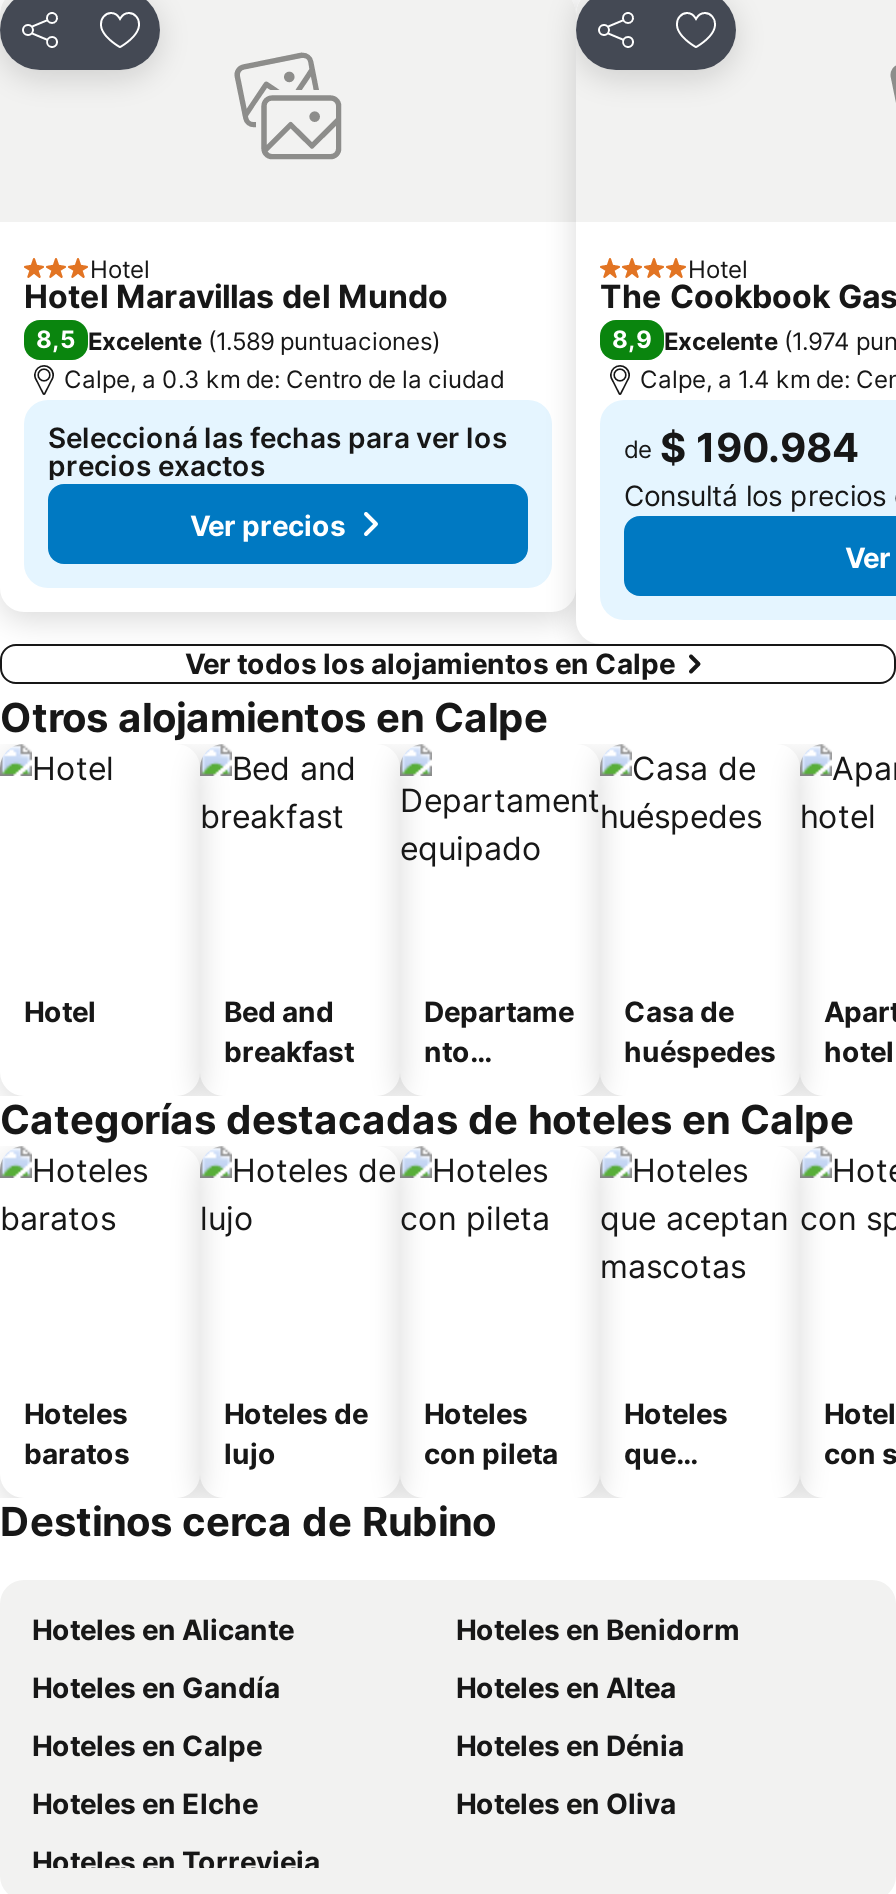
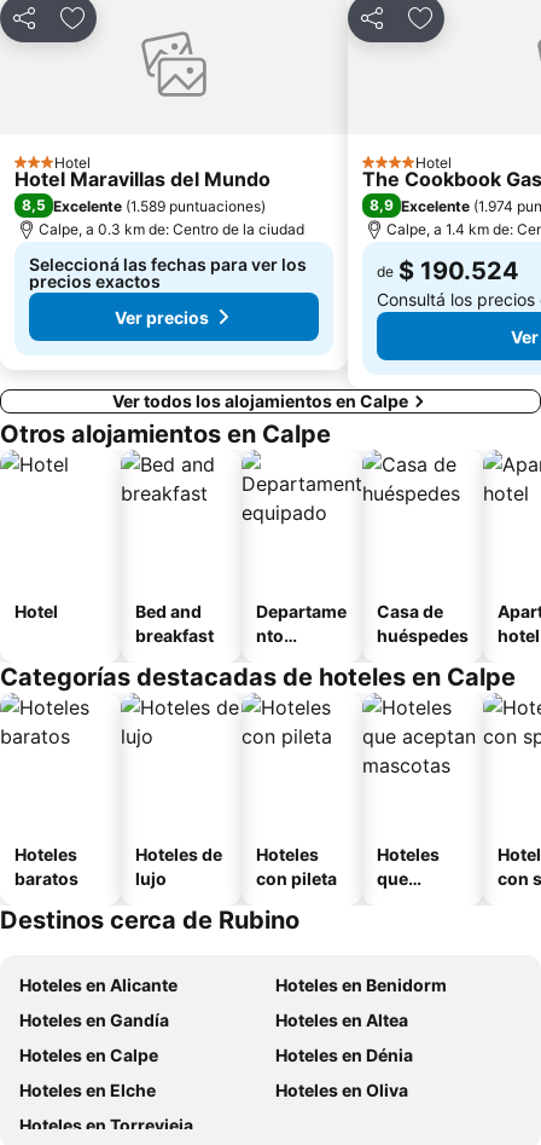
- de $ 190.984
+ de $ 190.524
